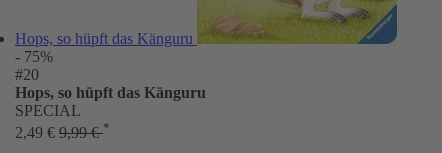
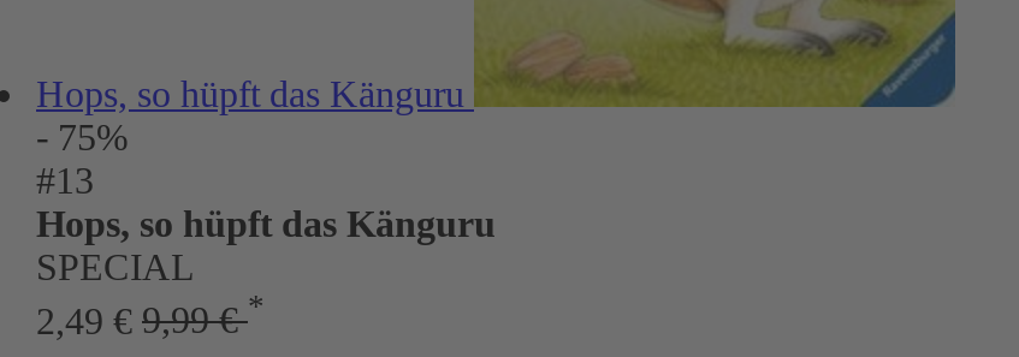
- #20
+ #13
